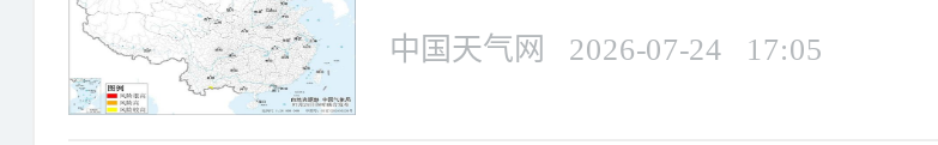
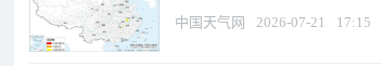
- 2026-07-24
- 17:05
+ 2026-07-21
+ 17:15
